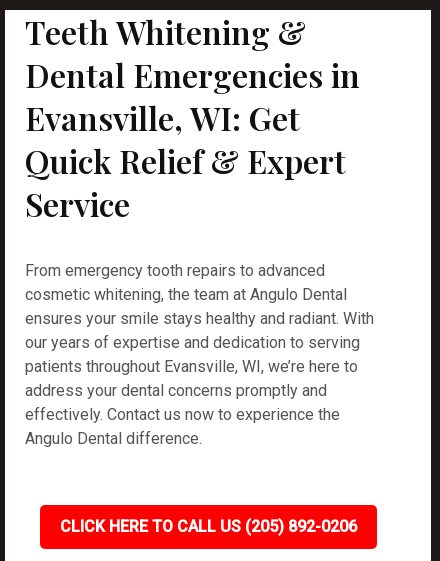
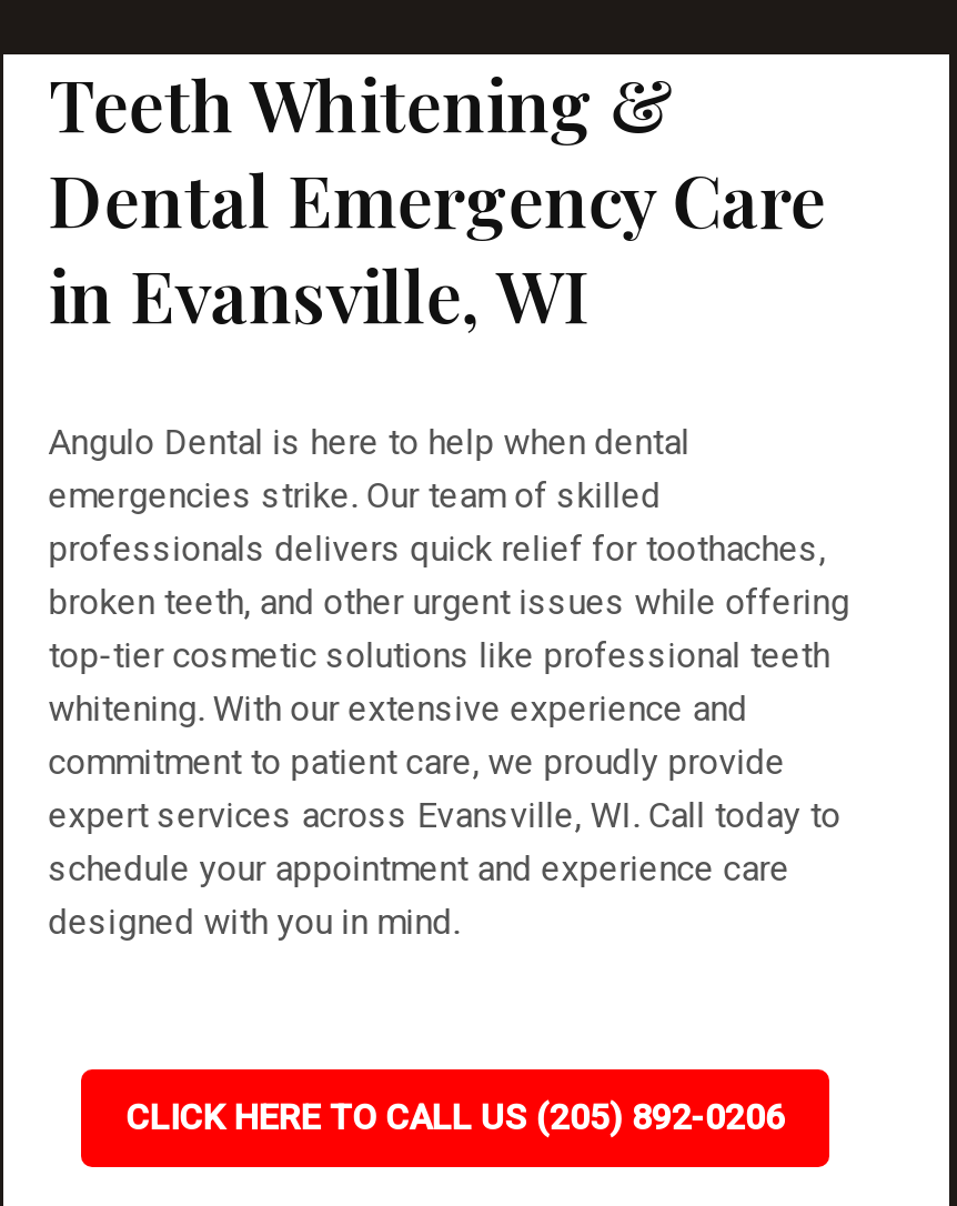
- Dental Emergencies in
- Evansville, WI: Get
- Quick Relief & Expert
- Service
+ Dental Emergency Care
+ in Evansville, WI

- From emergency tooth repairs to advanced
- cosmetic whitening, the team at Angulo Dental
- ensures your smile stays healthy and radiant. With
- our years of expertise and dedication to serving
- patients throughout Evansville, WI, we’re here to
- address your dental concerns promptly and
- effectively. Contact us now to experience the
- Angulo Dental difference.
+ Angulo Dental is here to help when dental
+ emergencies strike. Our team of skilled
+ professionals delivers quick relief for toothaches,
+ broken teeth, and other urgent issues while offering
+ top-tier cosmetic solutions like professional teeth
+ whitening. With our extensive experience and
+ commitment to patient care, we proudly provide
+ expert services across Evansville, WI. Call today to
+ schedule your appointment and experience care
+ designed with you in mind.
